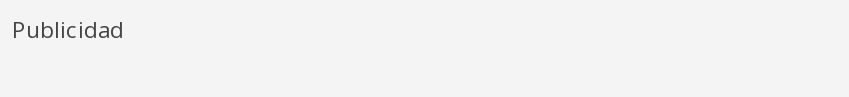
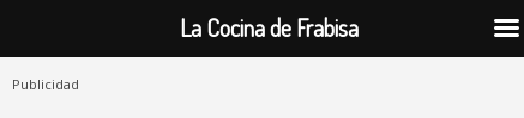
+ La Cocina de Frabisa
